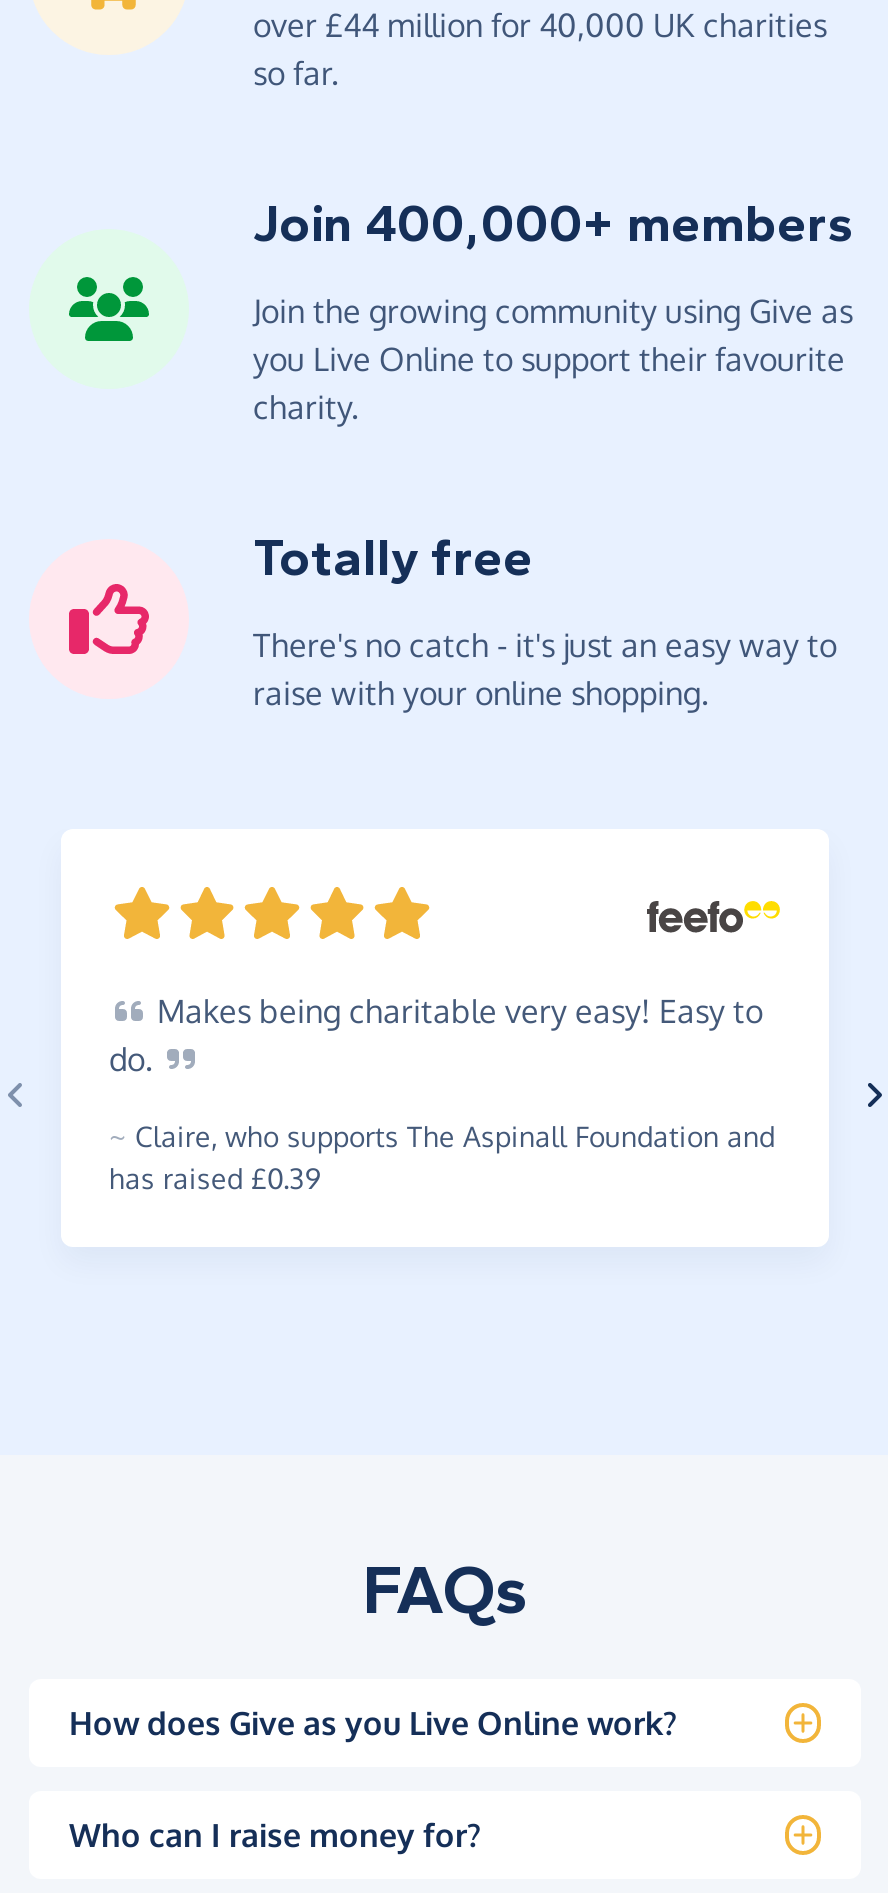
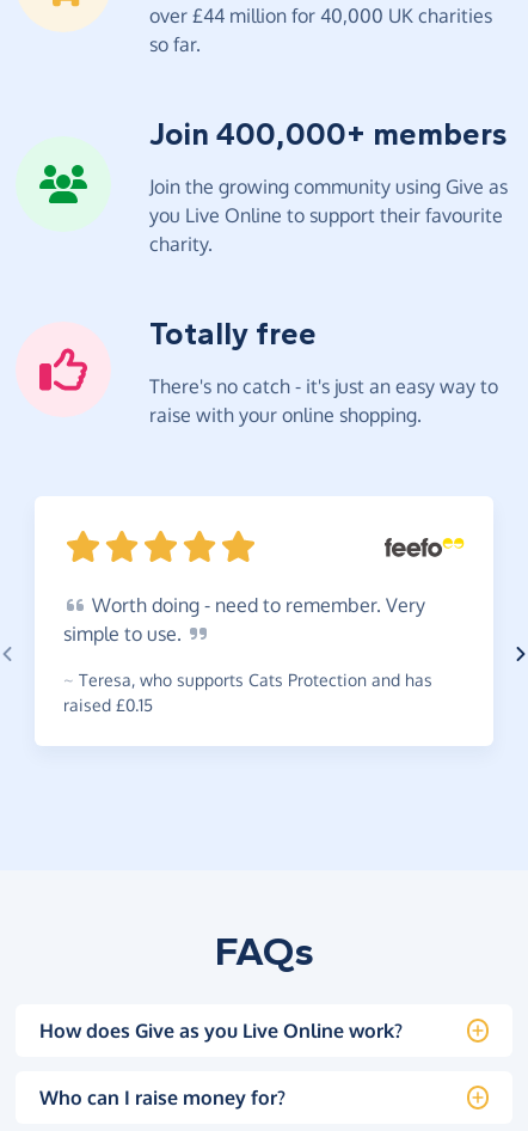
- Makes being charitable very easy! Easy to
- do.
+ Worth doing - need to remember. Very
+ simple to use.

- ~ Claire, who supports The Aspinall Foundation and
- has raised £0.39
+ ~ Teresa, who supports Cats Protection and has
+ raised £0.15
